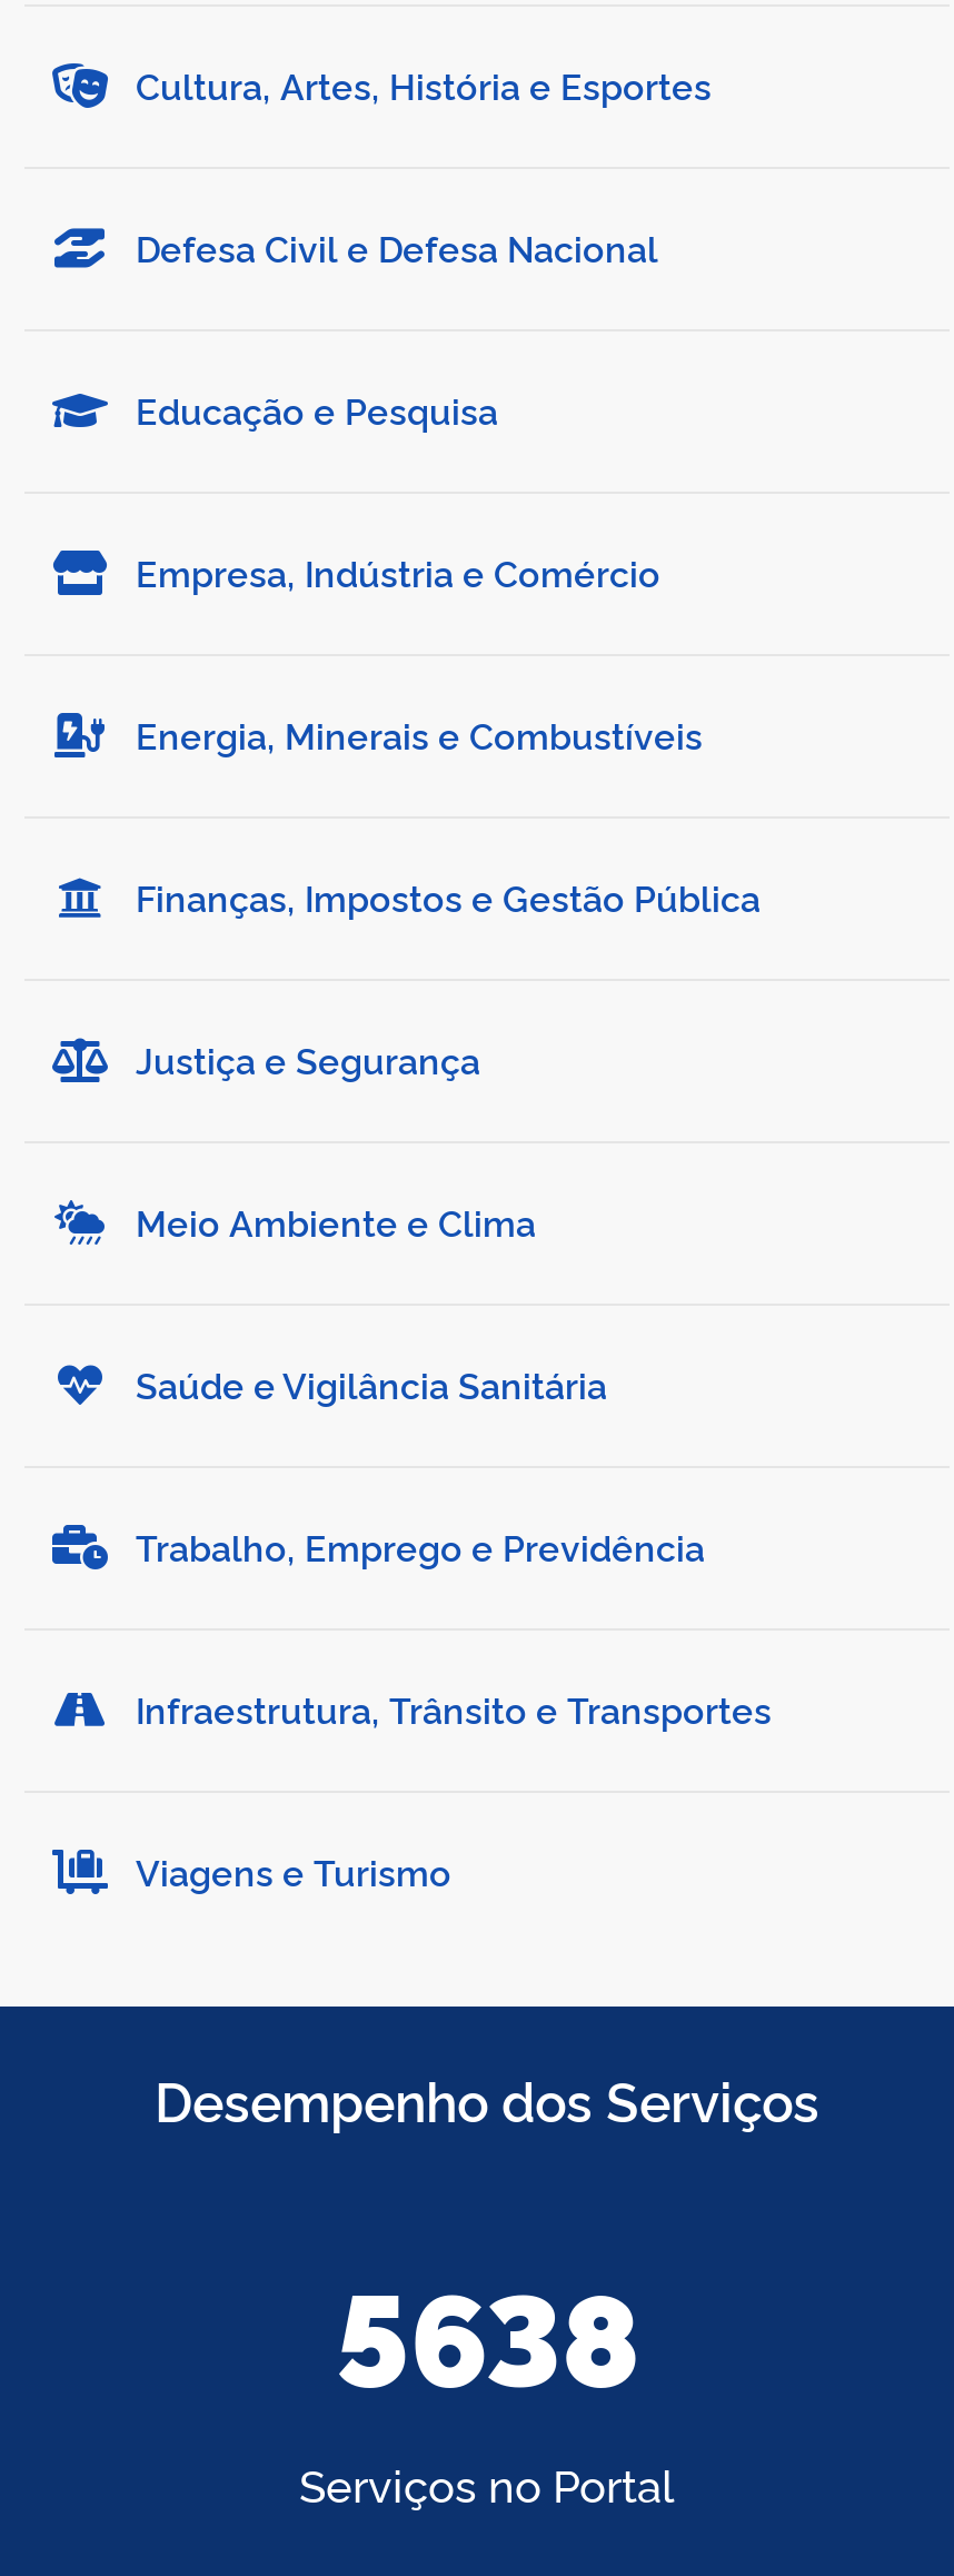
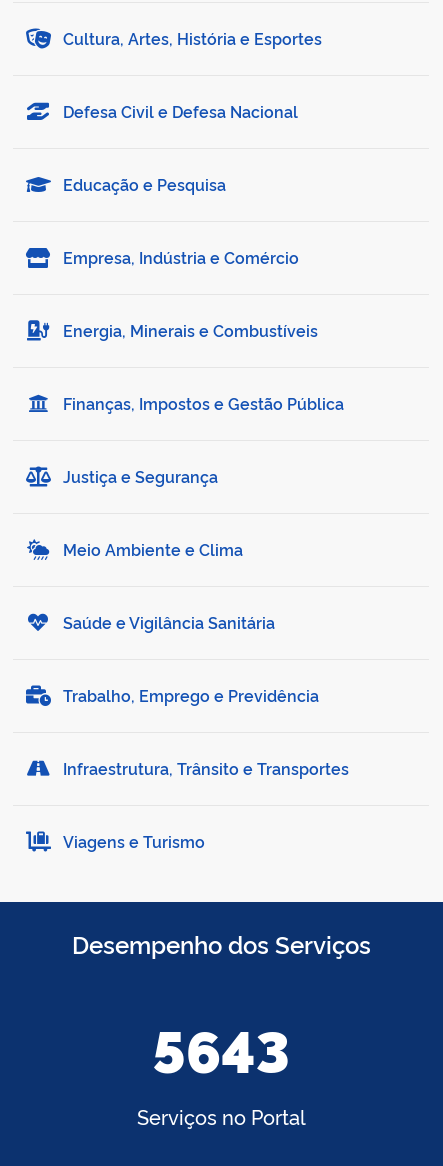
- 5638
+ 5643
